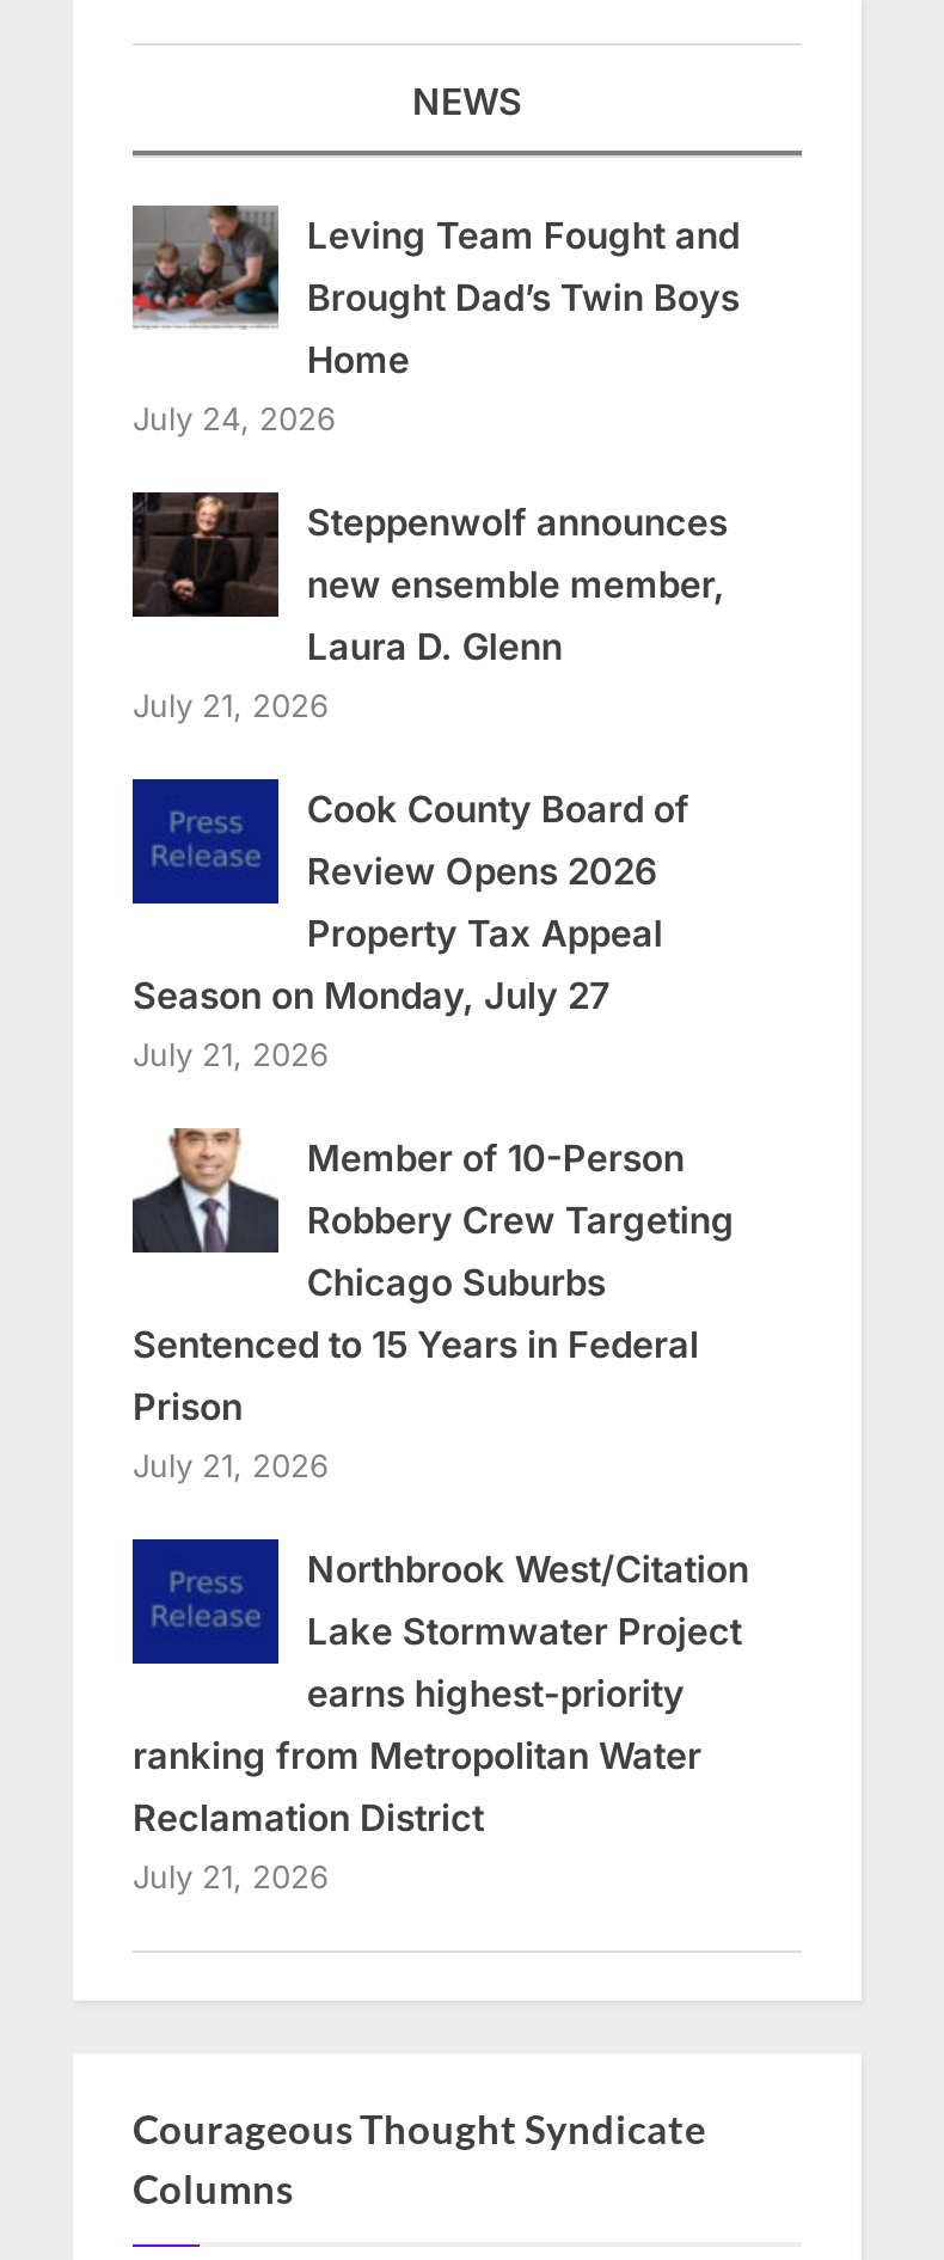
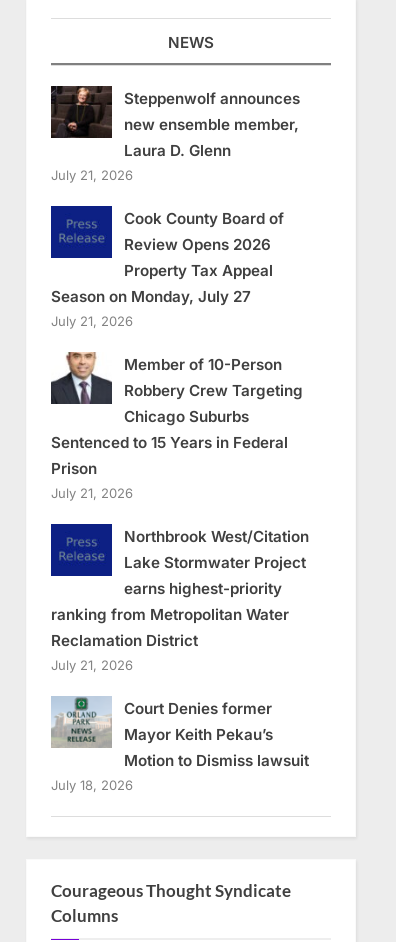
- [image]
- Leving Team Fought and
- Brought Dad’s Twin Boys
- Home
- July 24, 2026

moved up: [image] | Steppenwolf announces | new ensemble member, | ... | Reclamation District | July 21, 2026

+ [image]
+ Court Denies former
+ Mayor Keith Pekau’s
+ Motion to Dismiss lawsuit
+ July 18, 2026
